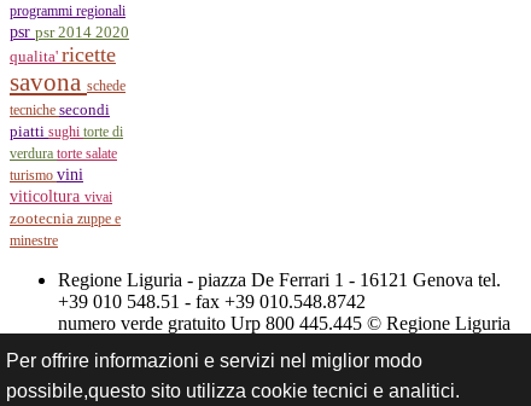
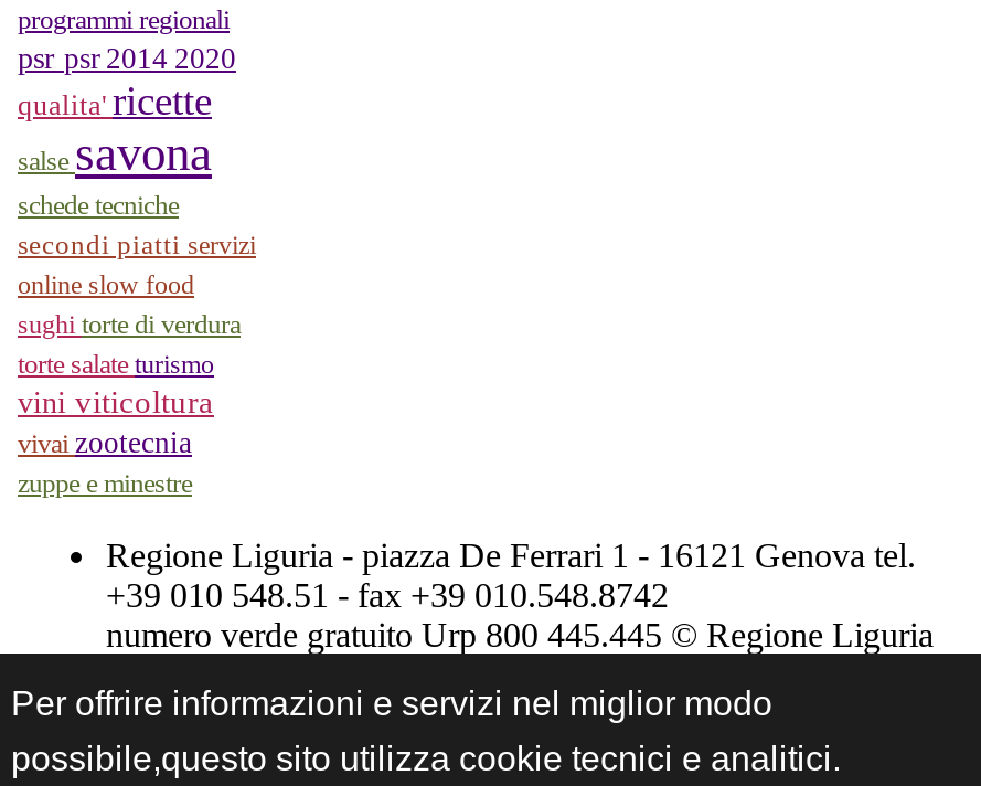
- savona schede
- tecniche secondi
- piatti sughi torte di
- verdura torte salate
- turismo vini
- viticoltura vivai
- zootecnia zuppe e
- minestre
+ salsesavona
+ schede tecniche
+ secondi piatti servizi
+ online slow food
+ sughi torte di verdura
+ torte salate turismo
+ vini viticoltura
+ vivai zootecnia
+ zuppe e minestre
